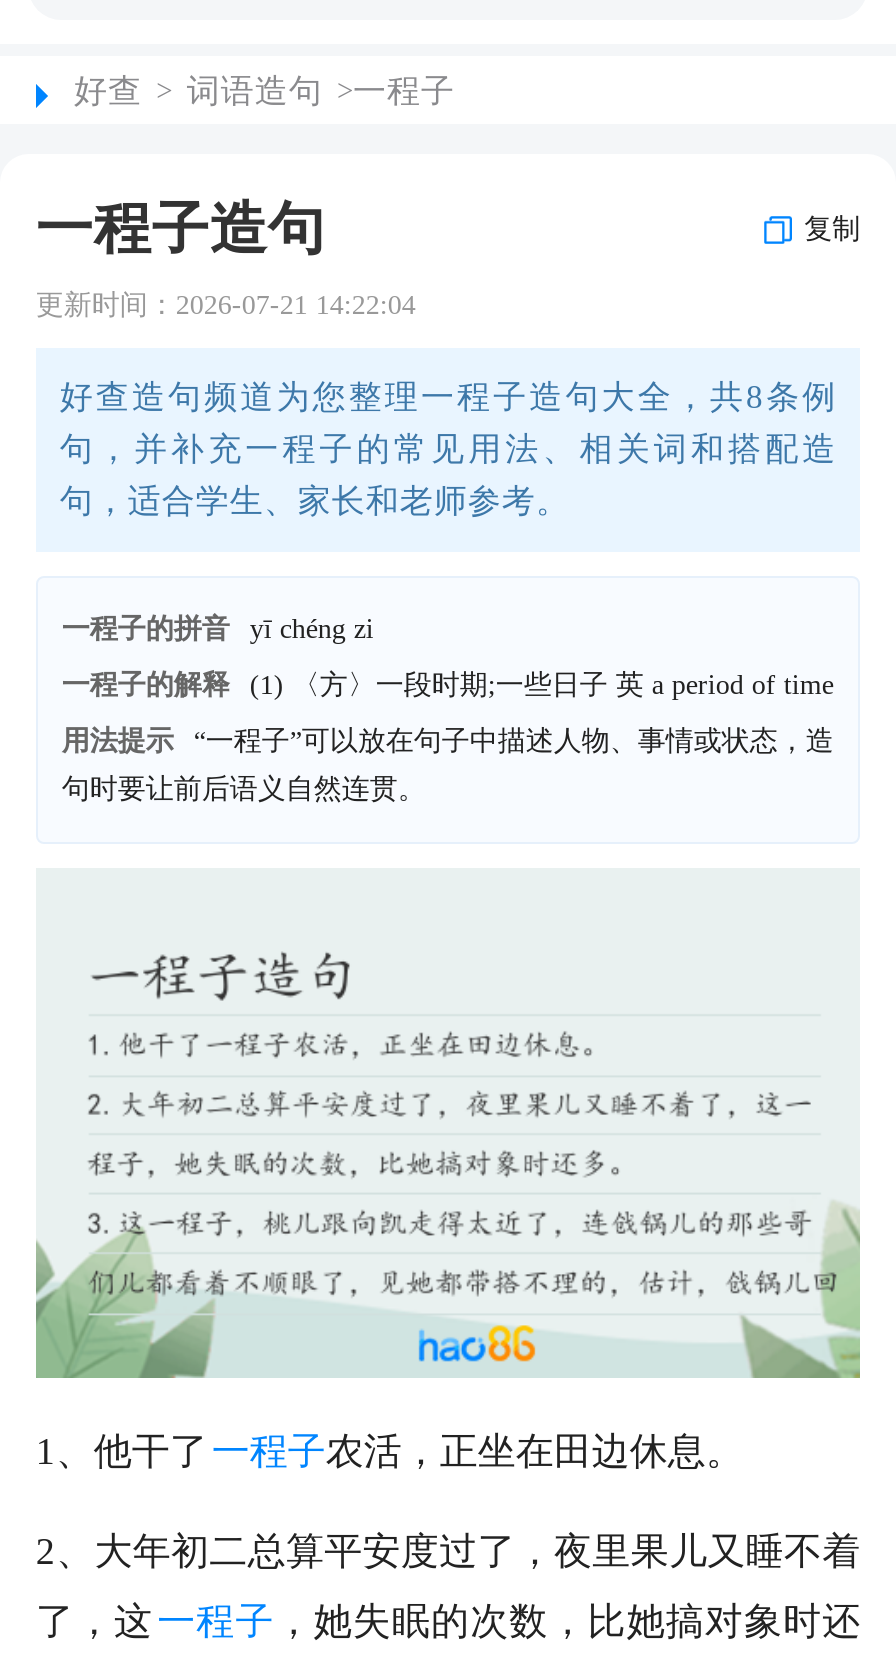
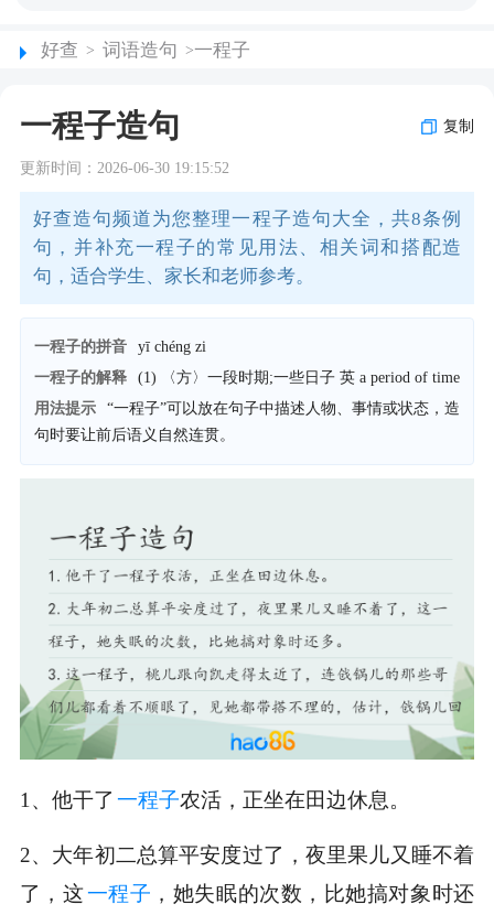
- 更新时间：2026-07-21 14:22:04
+ 更新时间：2026-06-30 19:15:52
